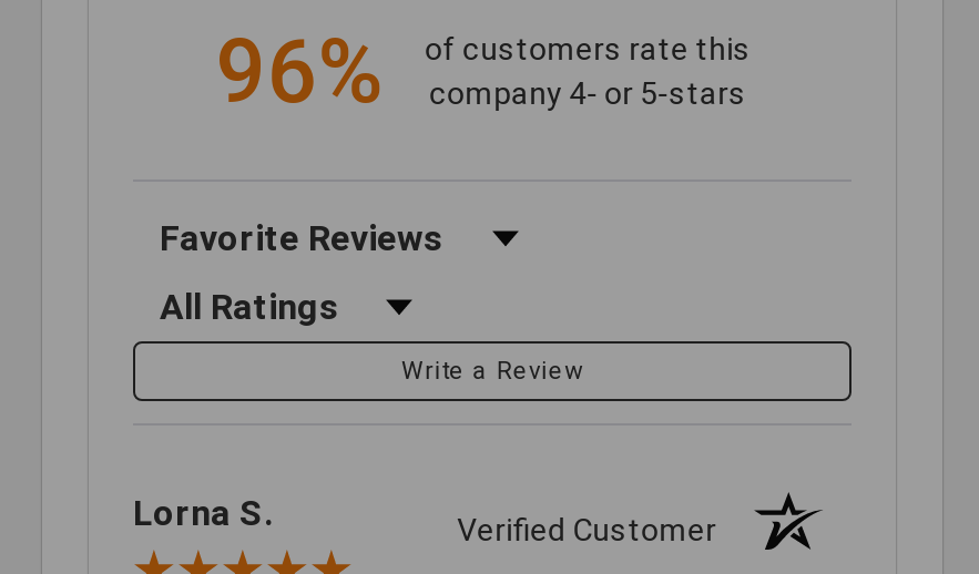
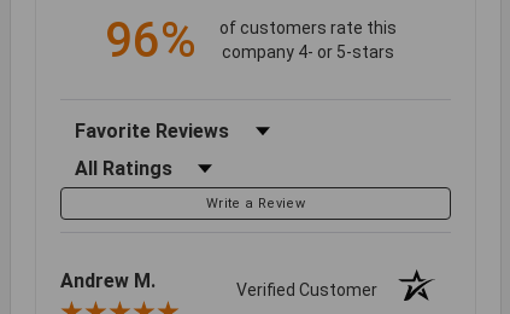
- Lorna S.
+ Andrew M.
